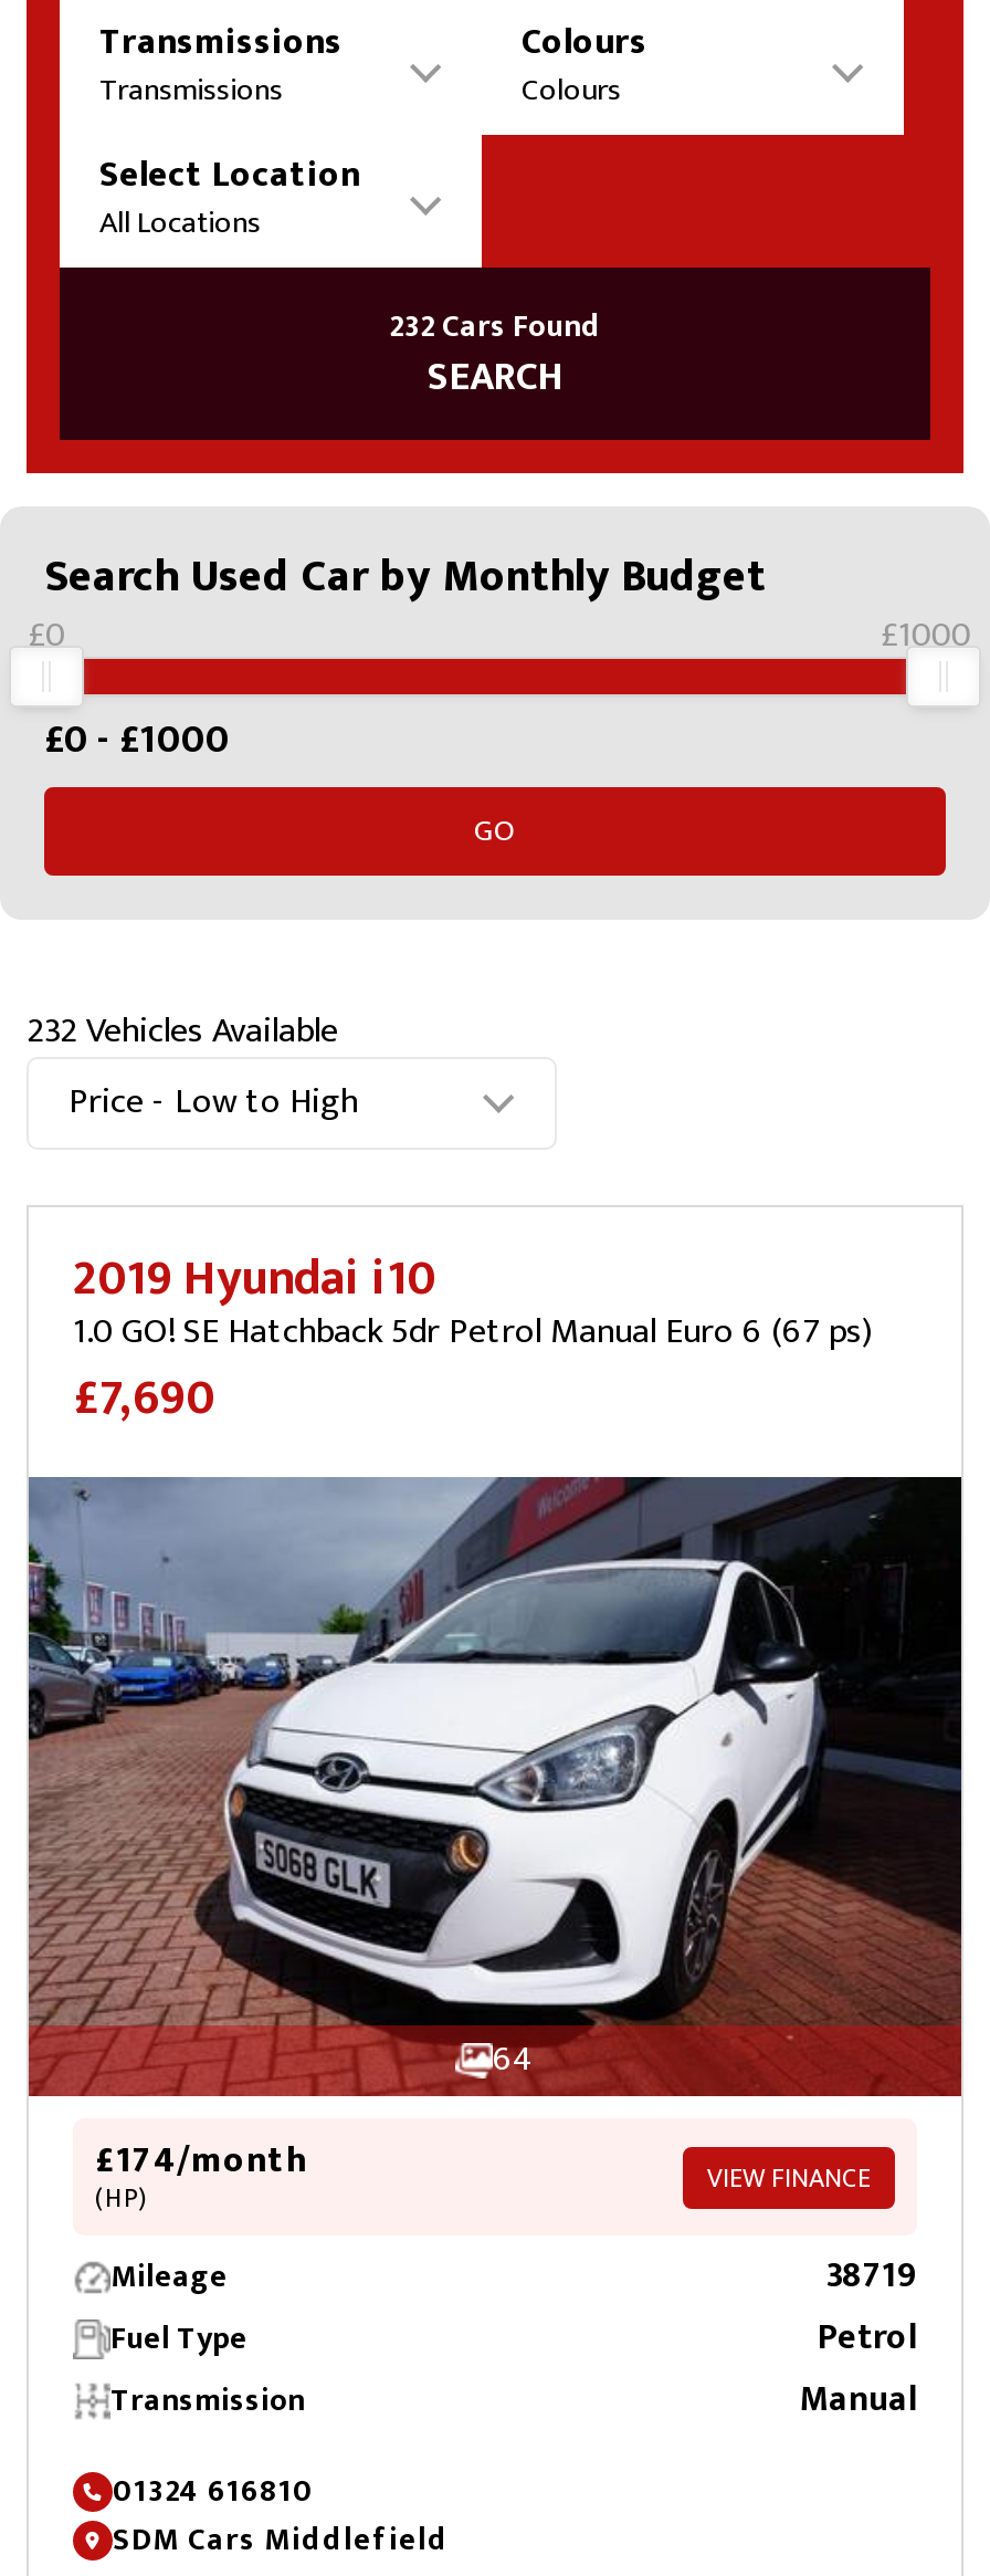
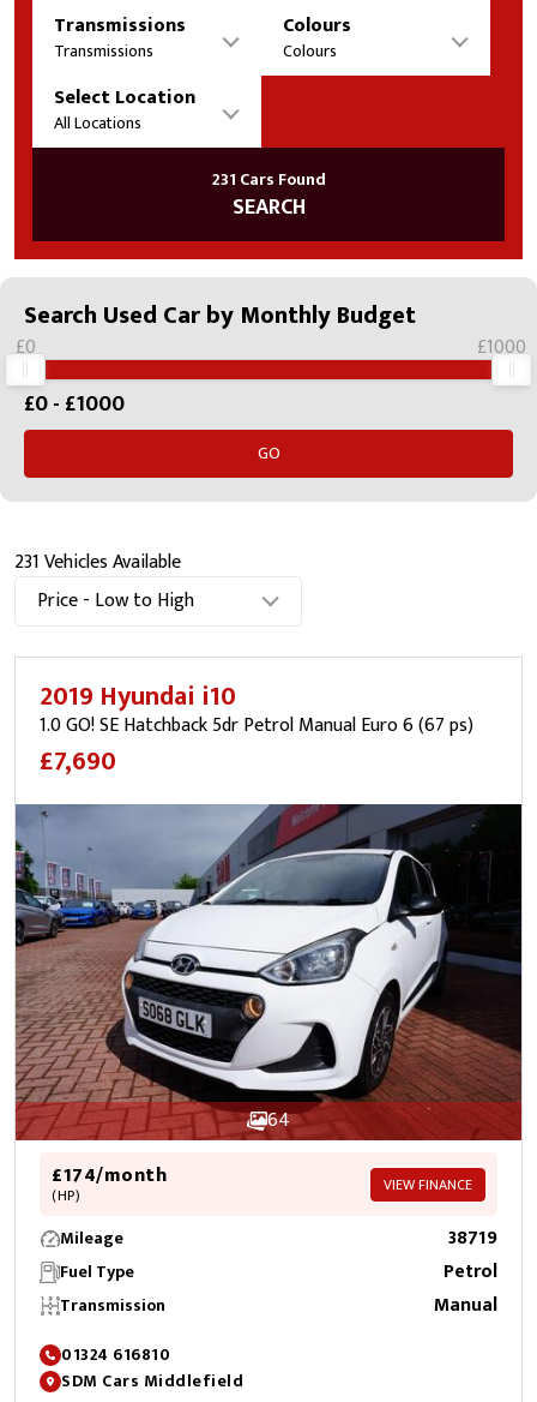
- 232 Cars Found
+ 231 Cars Found

- 232 Vehicles Available
+ 231 Vehicles Available
